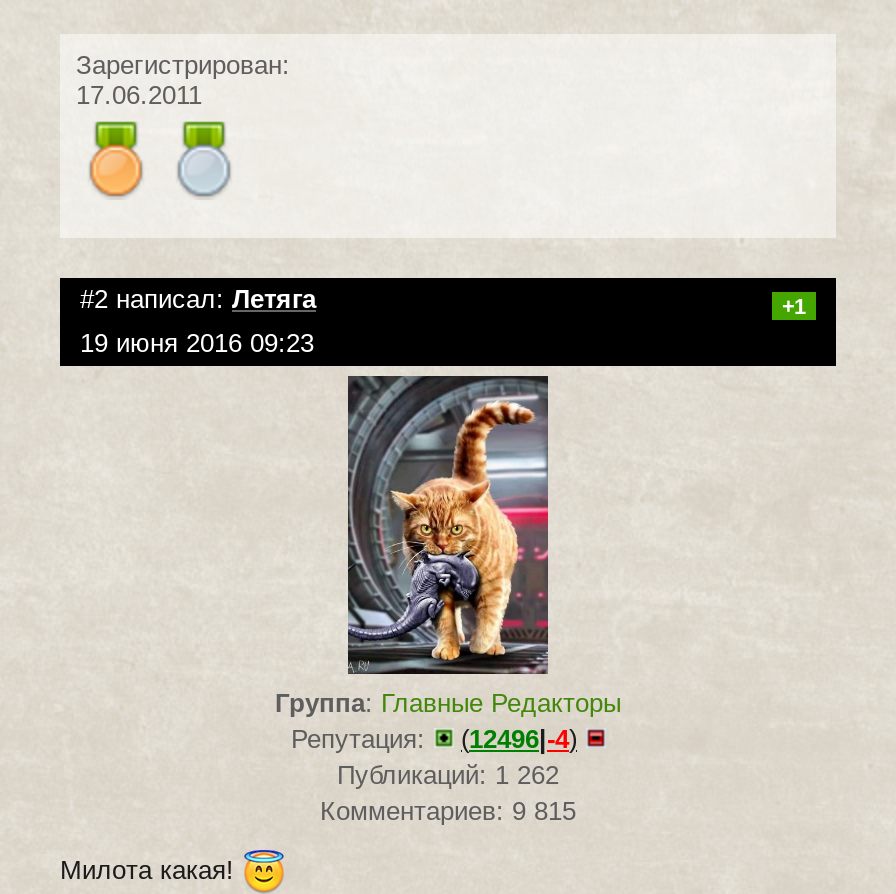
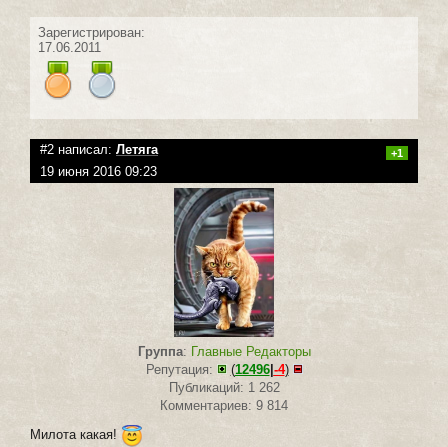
- Комментариев: 9 815
+ Комментариев: 9 814
